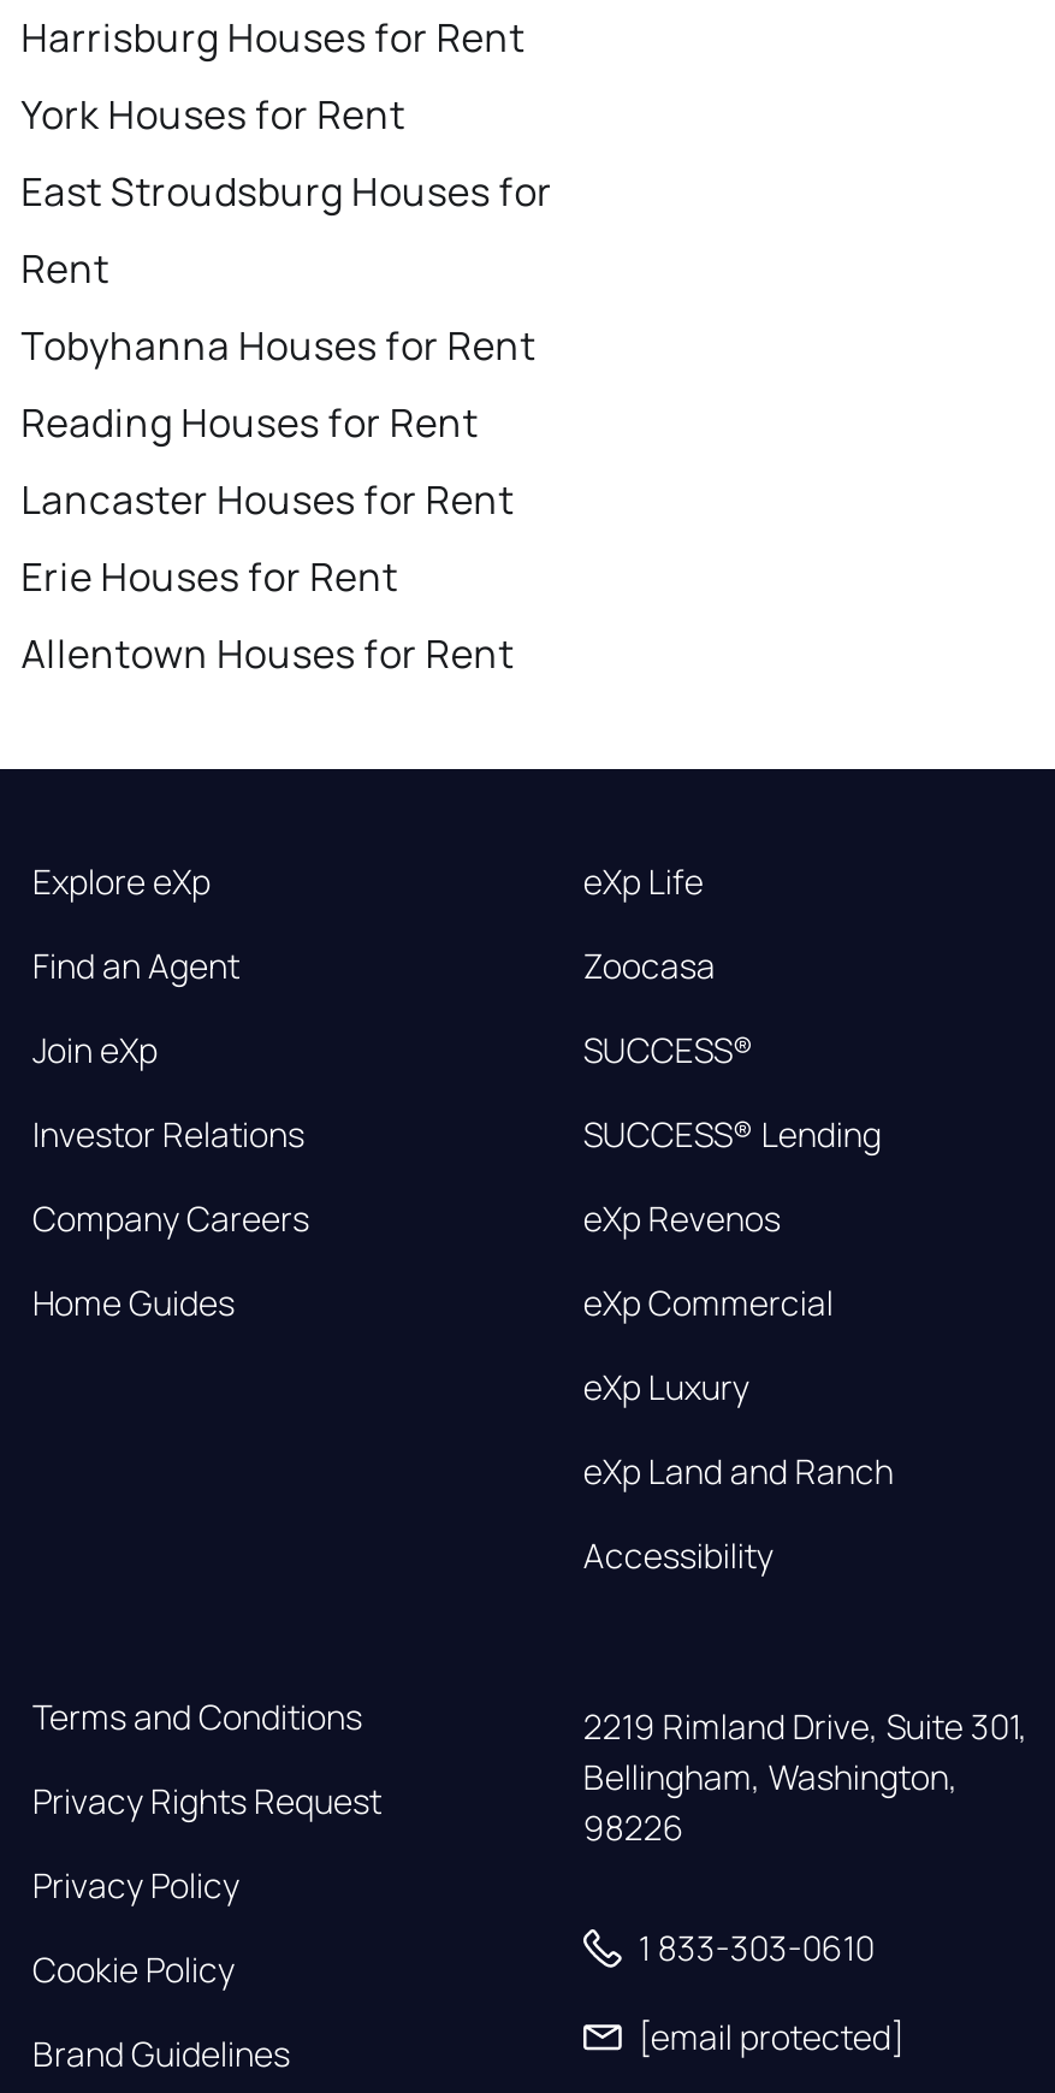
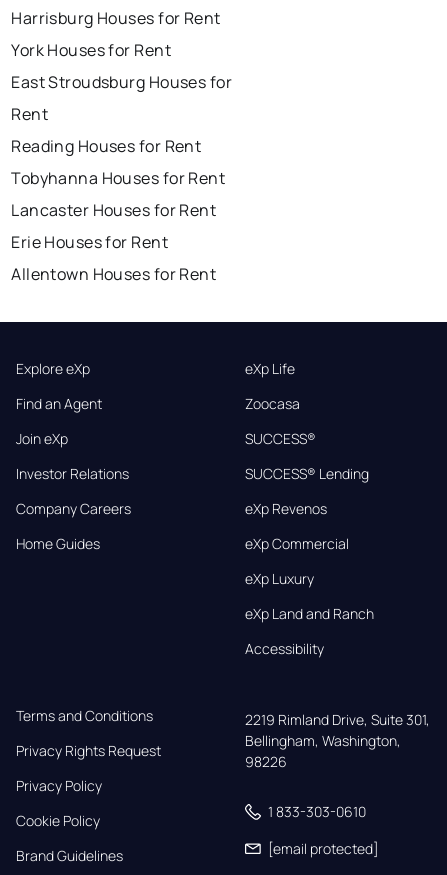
moved down: Tobyhanna Houses for Rent

moved up: Reading Houses for Rent
